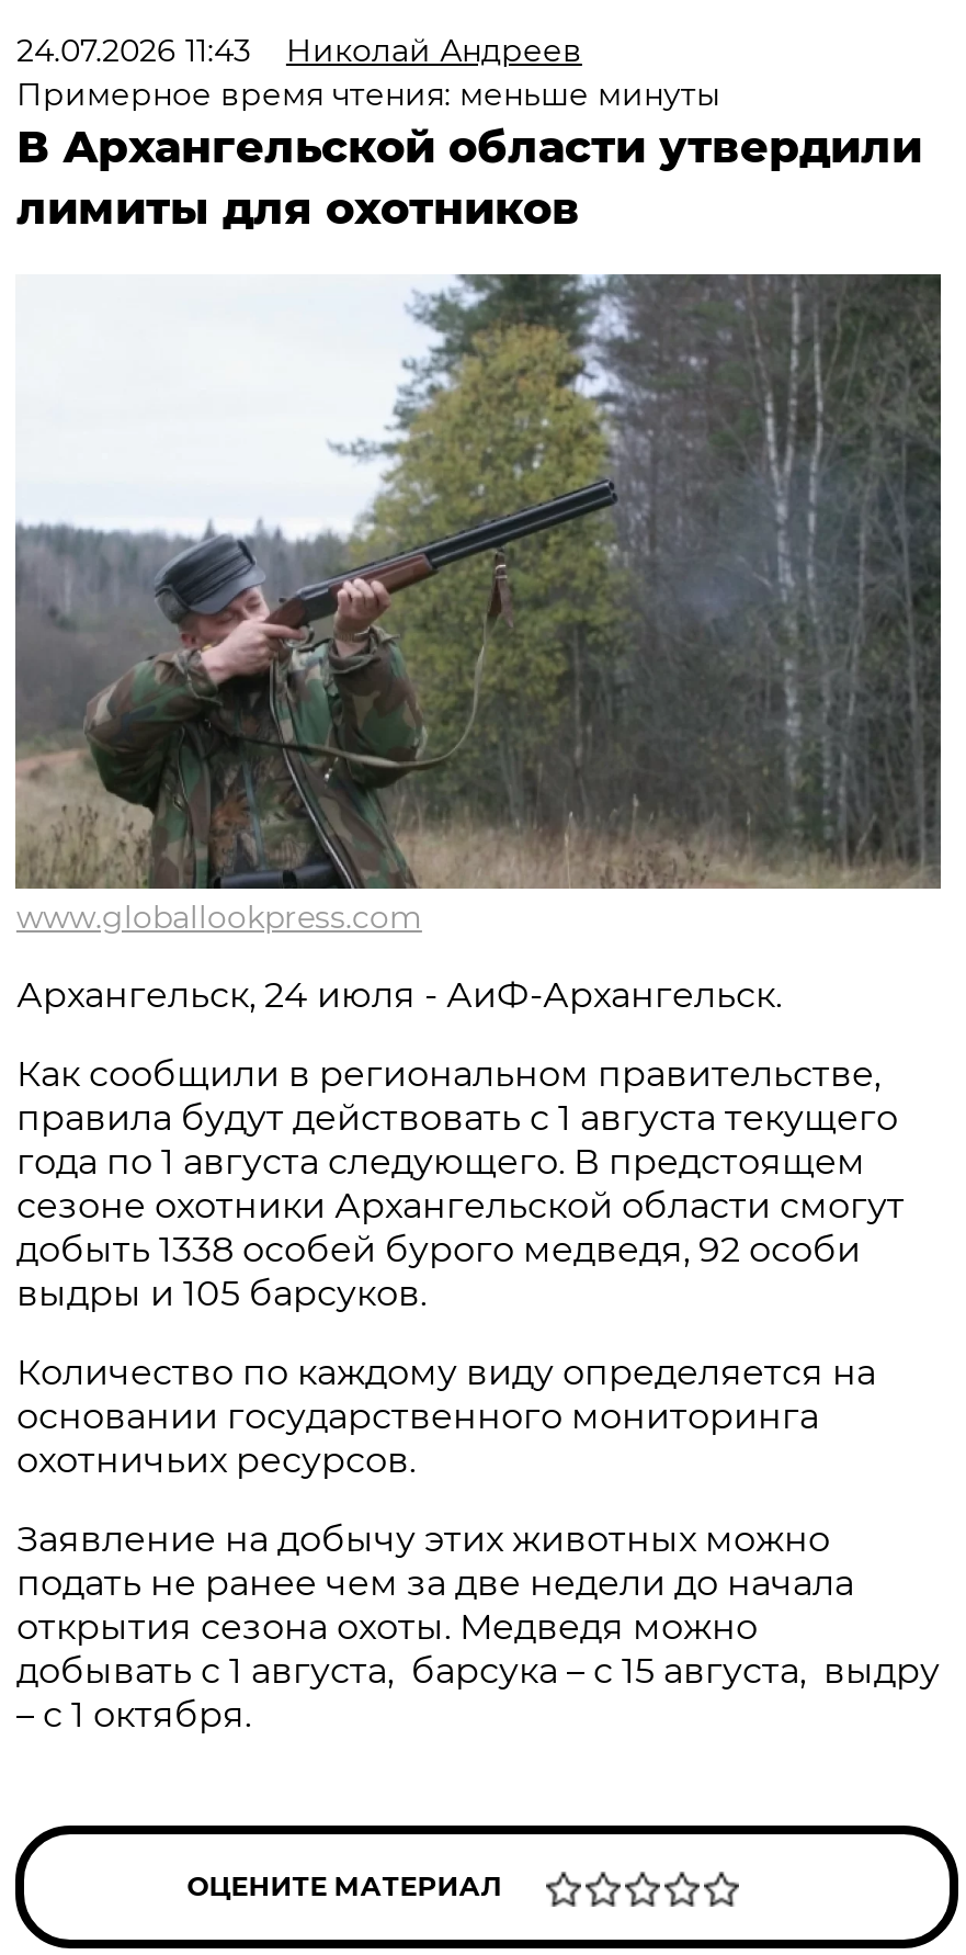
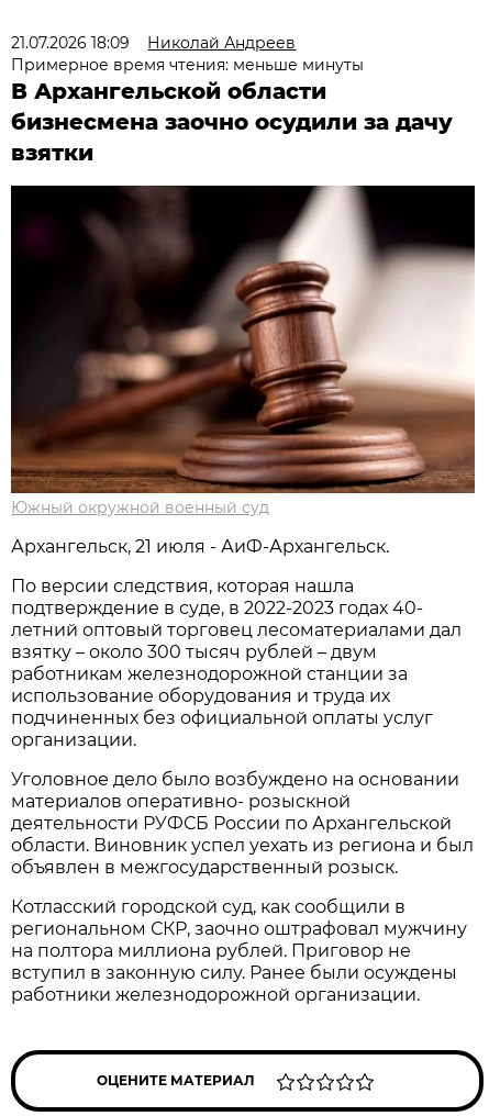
- 24.07.2026 11:43 Николай Андреев
+ 21.07.2026 18:09 Николай Андреев

- В Архангельской области утвердили
- лимиты для охотников
+ В Архангельской области
+ бизнесмена заочно осудили за дачу
+ взятки

- [image]
- www.globallookpress.com
+ [image]
+ Южный окружной военный суд

- Архангельск, 24 июля - АиФ-Архангельск.
+ Архангельск, 21 июля - АиФ-Архангельск.

- Как сообщили в региональном правительстве,
- правила будут действовать с 1 августа текущего
- года по 1 августа следующего. В предстоящем
- сезоне охотники Архангельской области смогут
- добыть 1338 особей бурого медведя, 92 особи
- выдры и 105 барсуков.
+ По версии следствия, которая нашла
+ подтверждение в суде, в 2022-2023 годах 40-
+ летний оптовый торговец лесоматериалами дал
+ взятку – около 300 тысяч рублей – двум
+ работникам железнодорожной станции за
+ использование оборудования и труда их
+ подчиненных без официальной оплаты услуг
+ организации.

- Количество по каждому виду определяется на
- основании государственного мониторинга
- охотничьих ресурсов.
+ Уголовное дело было возбуждено на основании
+ материалов оперативно- розыскной
+ деятельности РУФСБ России по Архангельской
+ области. Виновник успел уехать из региона и был
+ объявлен в межгосударственный розыск.

- Заявление на добычу этих животных можно
- подать не ранее чем за две недели до начала
- открытия сезона охоты. Медведя можно
- добывать с 1 августа, барсука – с 15 августа, выдру
- – с 1 октября.
+ Котласский городской суд, как сообщили в
+ региональном СКР, заочно оштрафовал мужчину
+ на полтора миллиона рублей. Приговор не
+ вступил в законную силу. Ранее были осуждены
+ работники железнодорожной организации.
